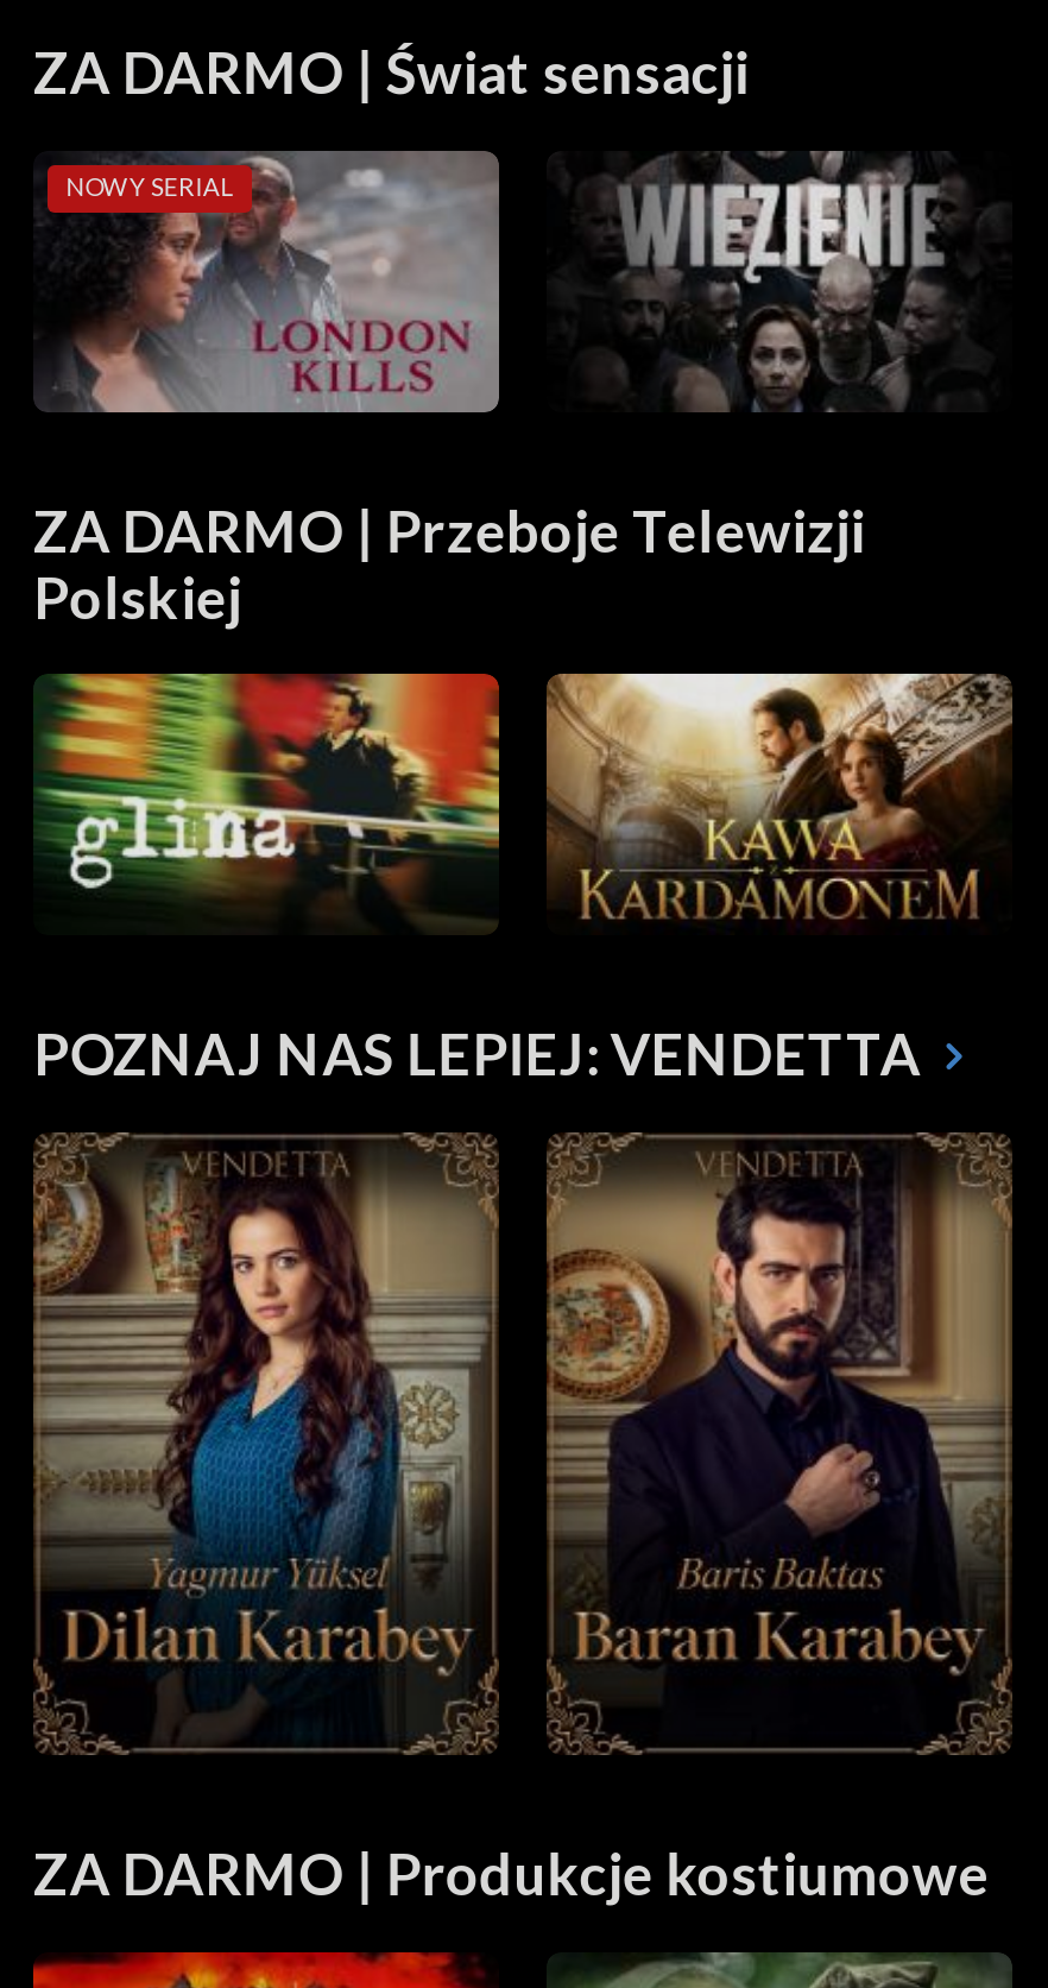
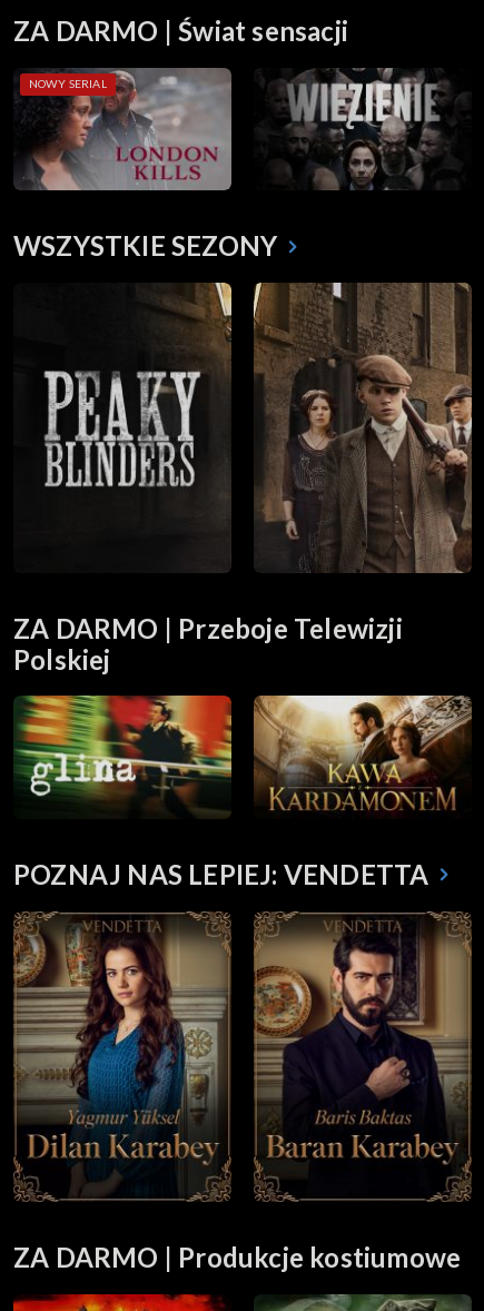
+ WSZYSTKIE SEZONY

+ [image]

+ [image]
